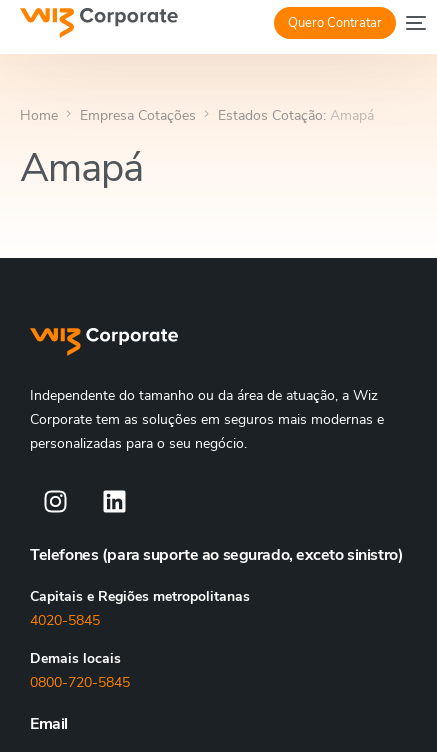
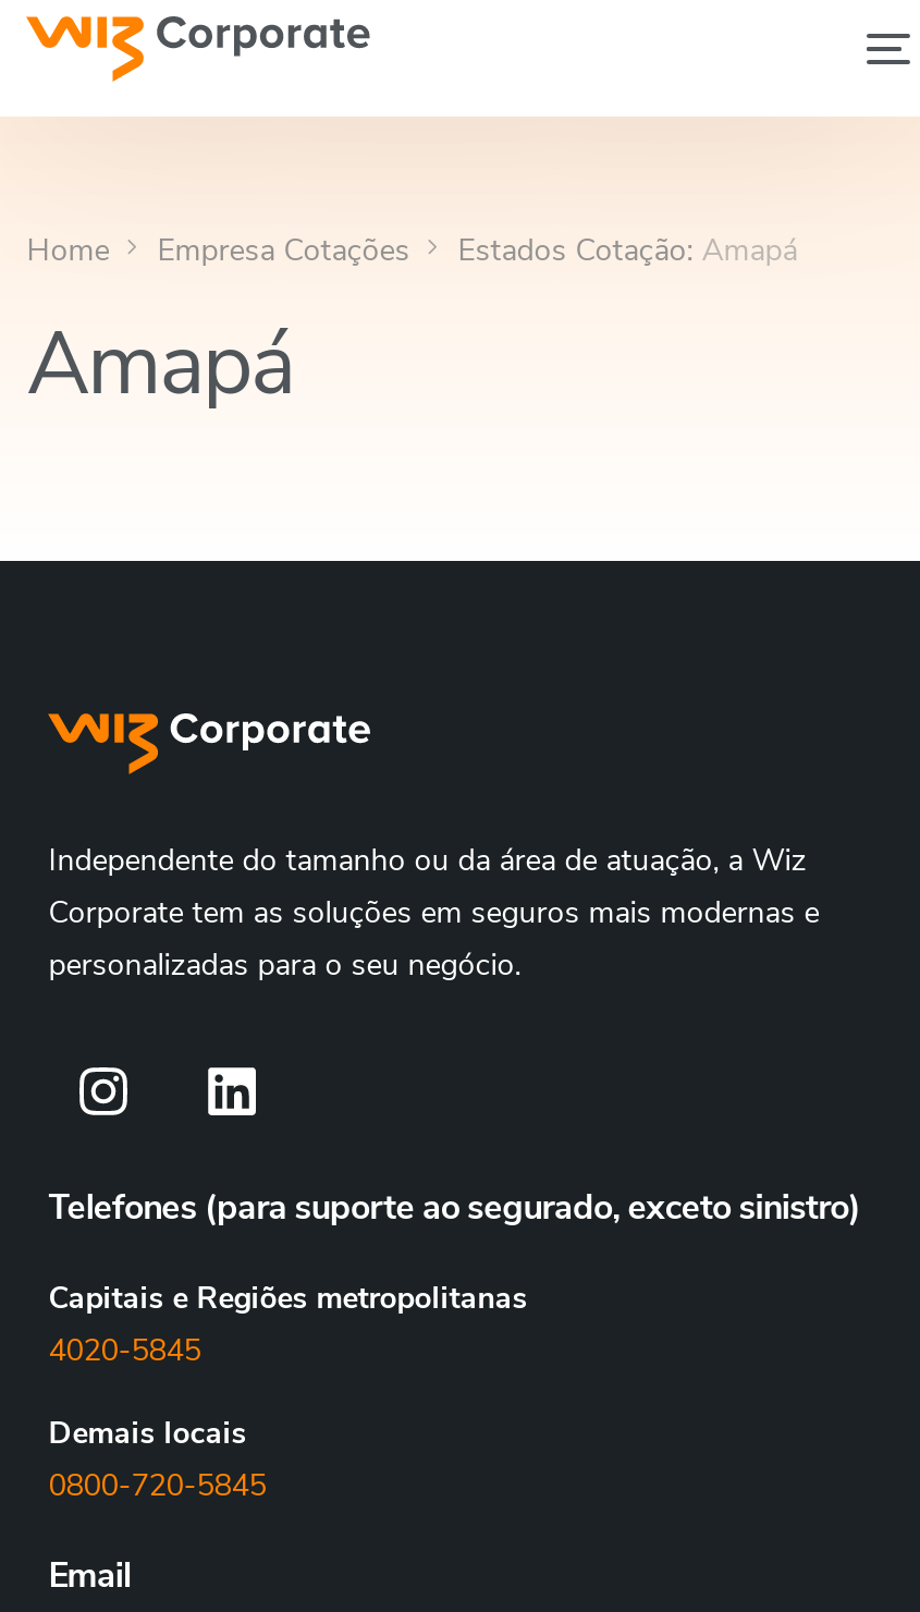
- Quero Contratar
